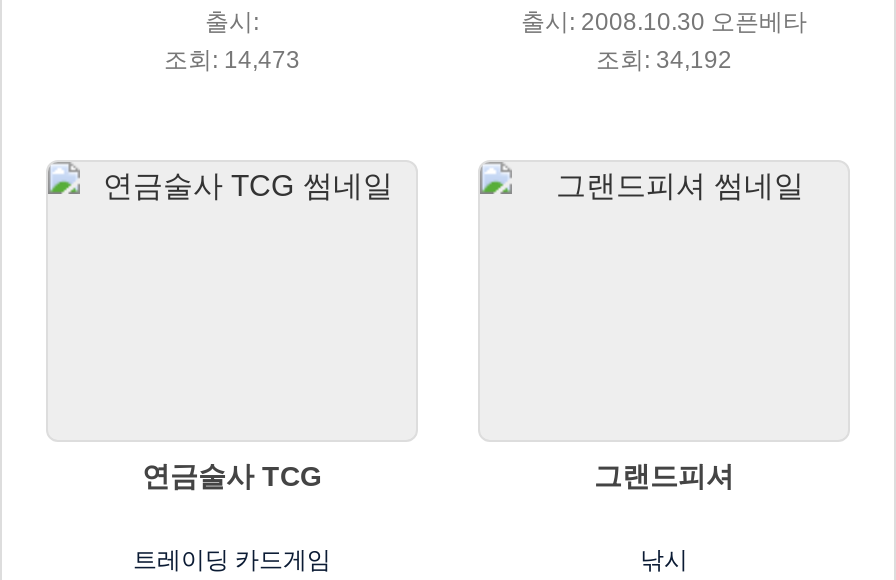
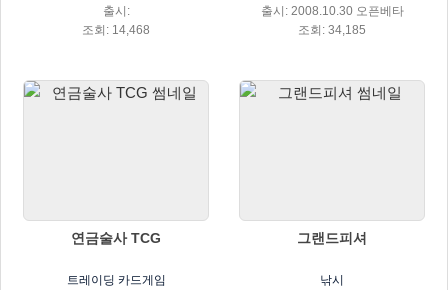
- 조회: 14,473
+ 조회: 14,468

- 조회: 34,192
+ 조회: 34,185
